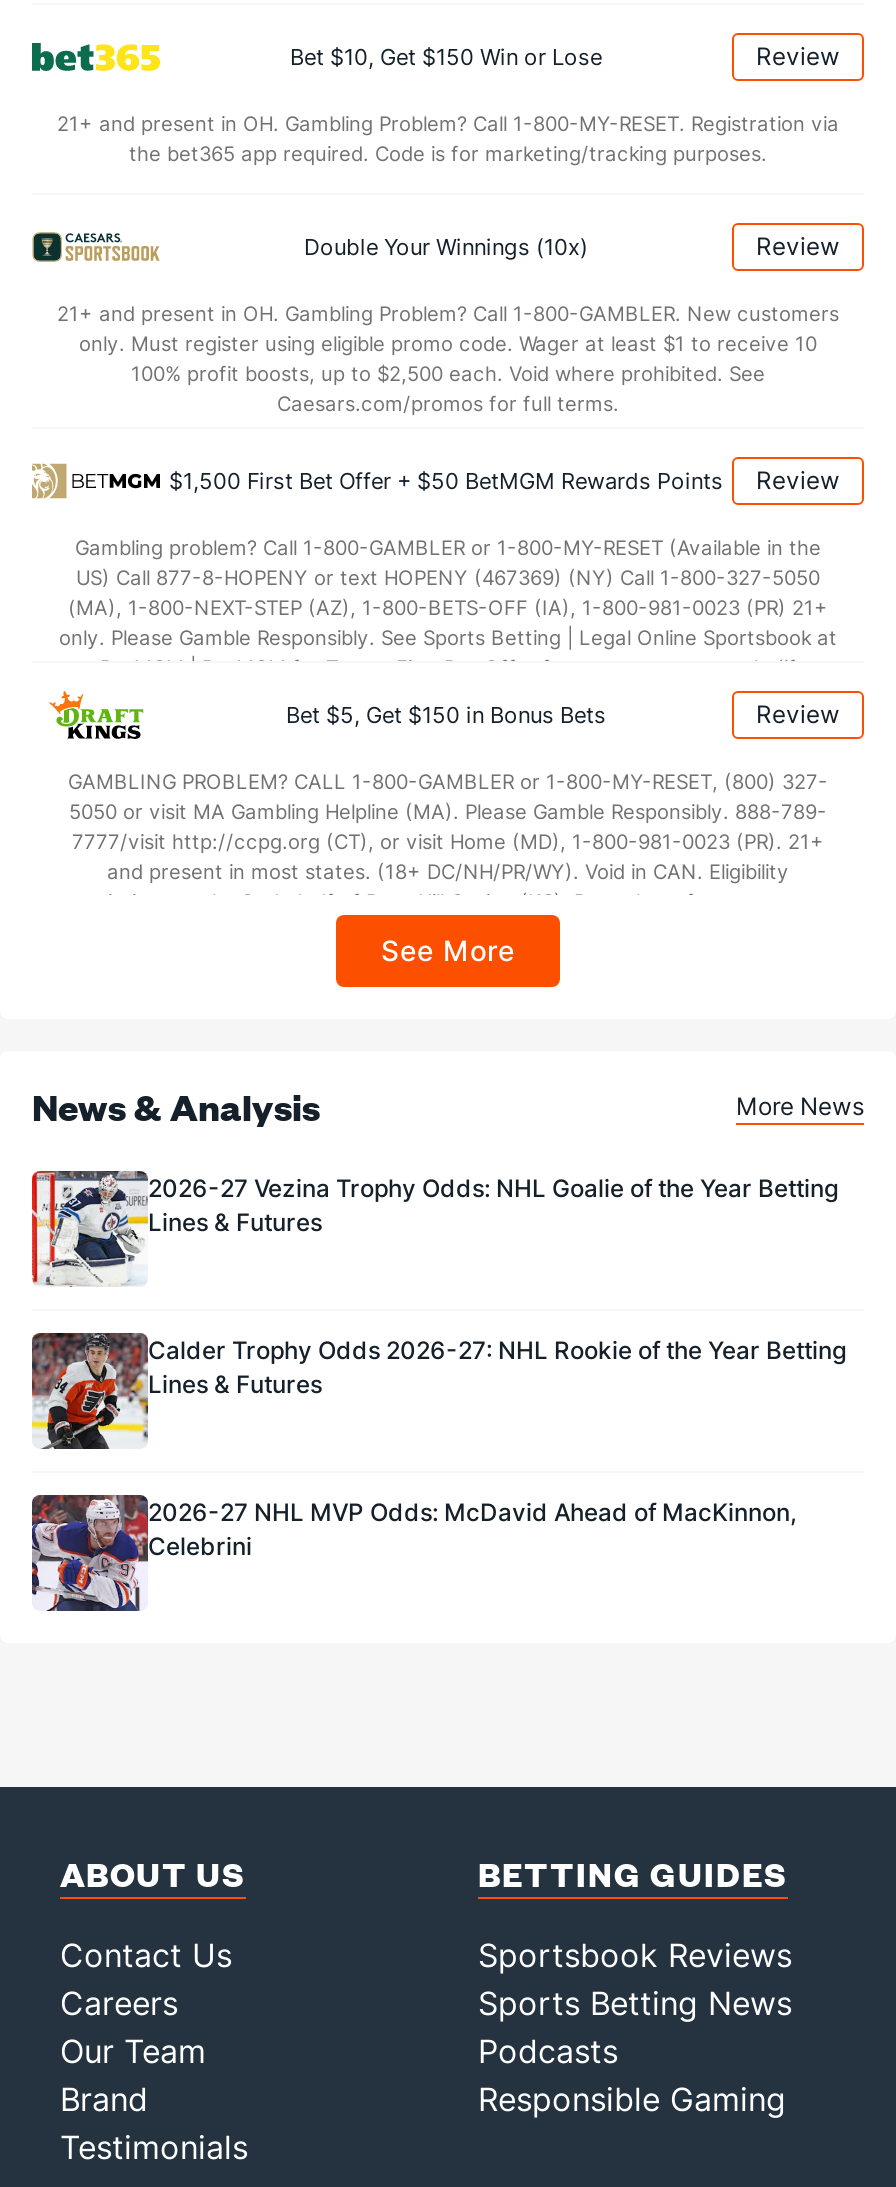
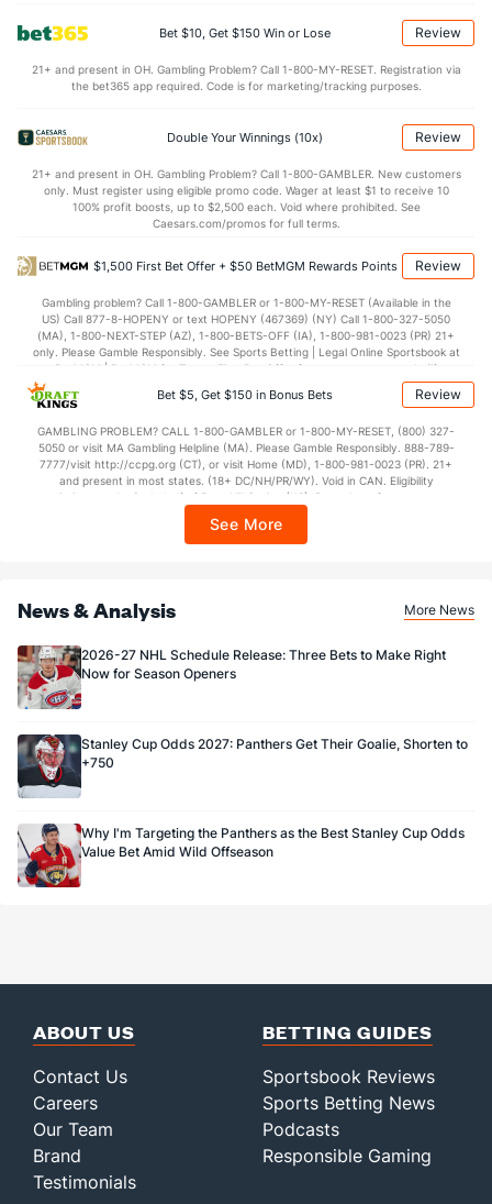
- [image]
- 2026-27 Vezina Trophy Odds: NHL Goalie of the Year Betting
- Lines & Futures
+ [image]
+ 2026-27 NHL Schedule Release: Three Bets to Make Right
+ Now for Season Openers

- [image]
- Calder Trophy Odds 2026-27: NHL Rookie of the Year Betting
- Lines & Futures
+ [image]
+ Stanley Cup Odds 2027: Panthers Get Their Goalie, Shorten to
+ +750

- [image]
- 2026-27 NHL MVP Odds: McDavid Ahead of MacKinnon,
- Celebrini
+ [image]
+ Why I'm Targeting the Panthers as the Best Stanley Cup Odds
+ Value Bet Amid Wild Offseason
